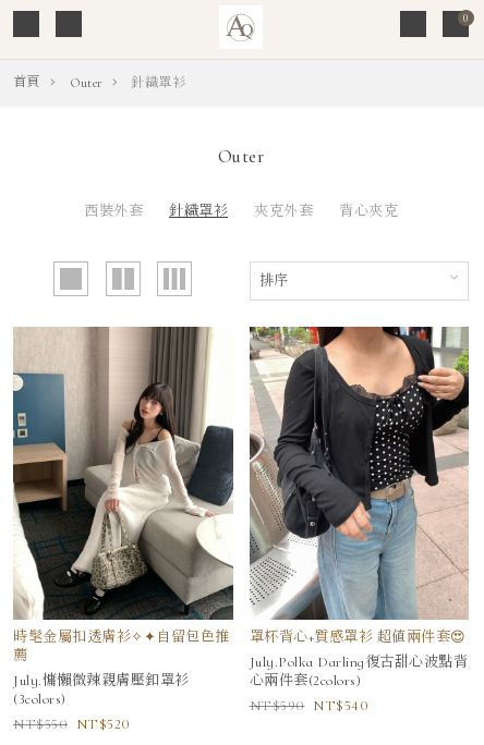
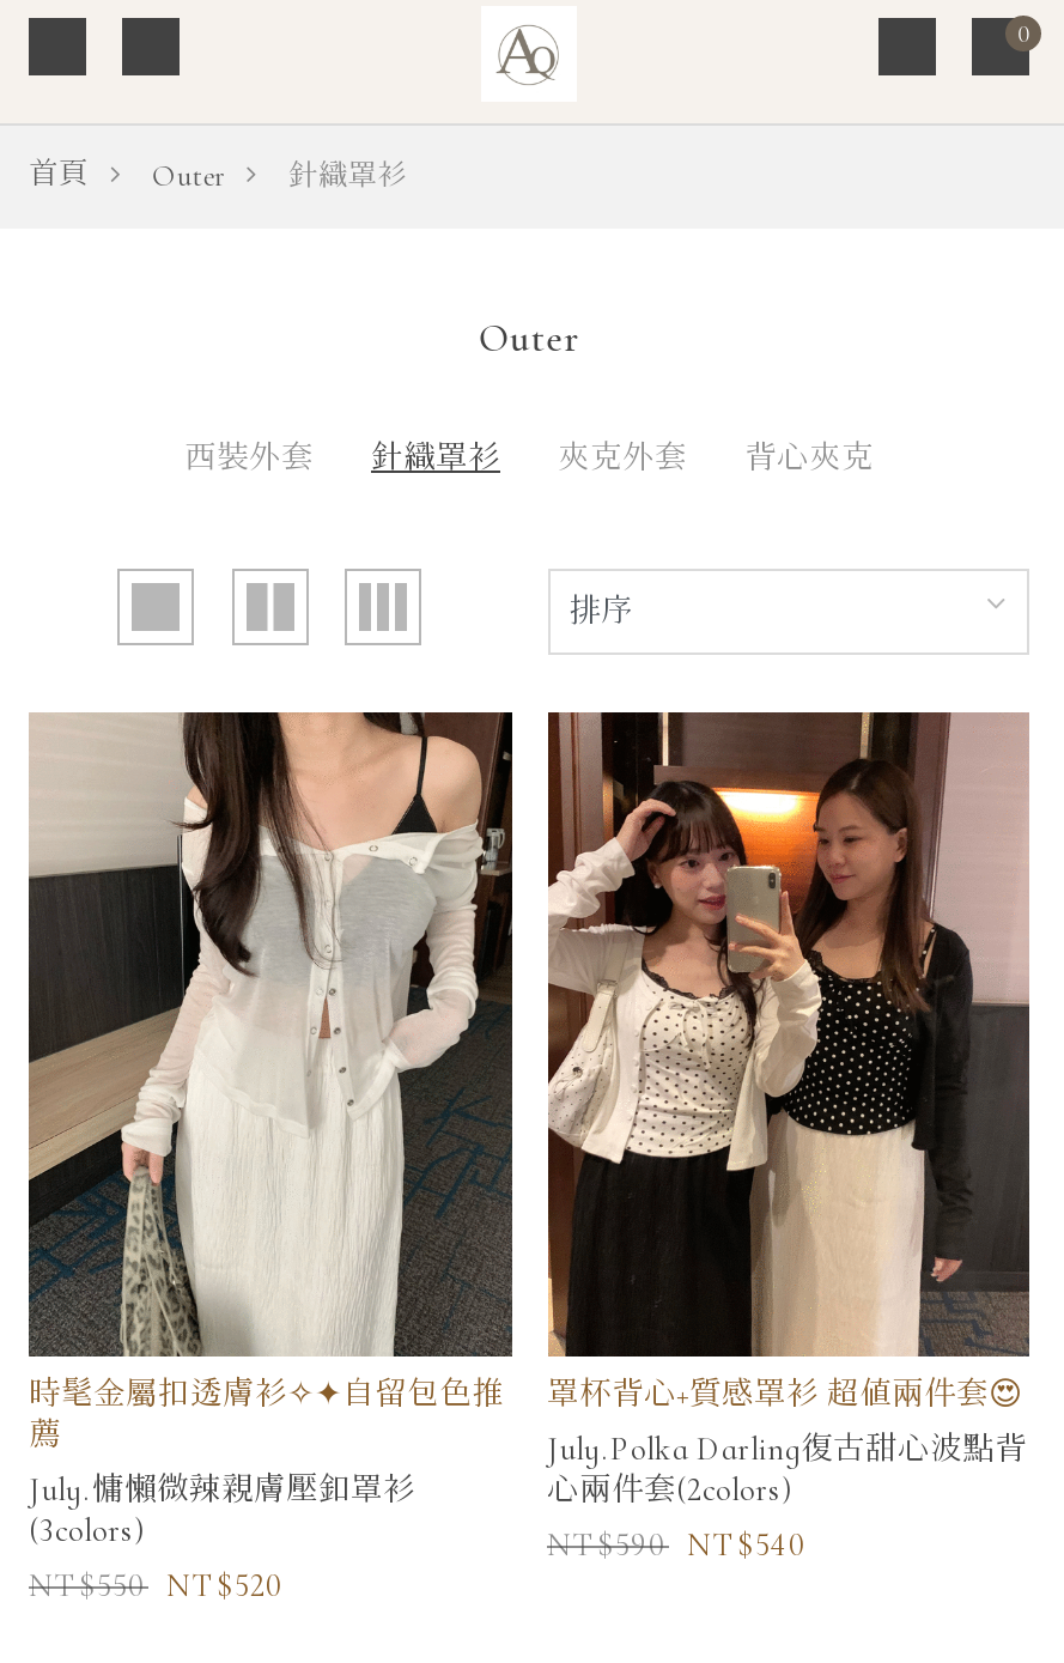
- [image]
+ [image]

- [image]
+ [image]
